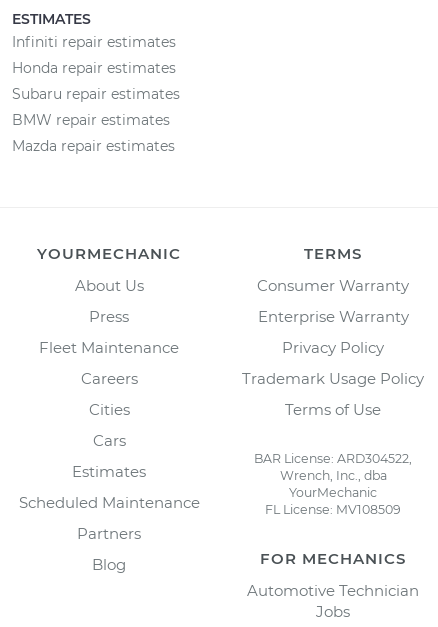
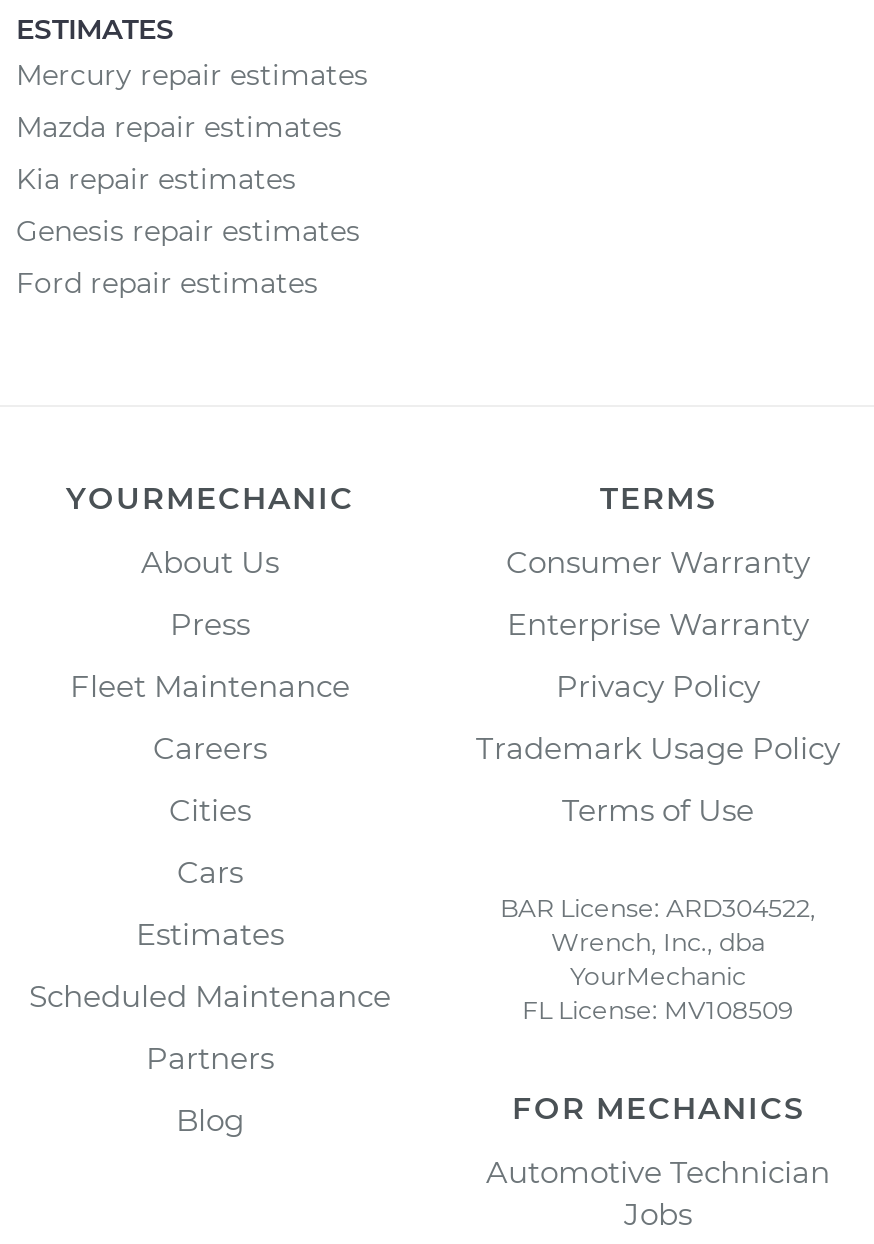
- Infiniti repair estimates
- Honda repair estimates
- Subaru repair estimates
- BMW repair estimates
+ Mercury repair estimates

moved up: Mazda repair estimates

+ Kia repair estimates
+ Genesis repair estimates
+ Ford repair estimates
